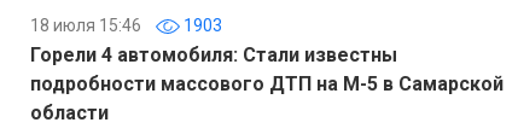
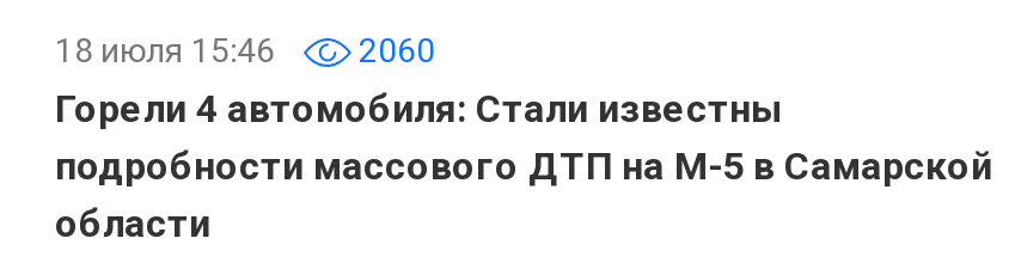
- 18 июля 15:46 1903
+ 18 июля 15:46 2060
